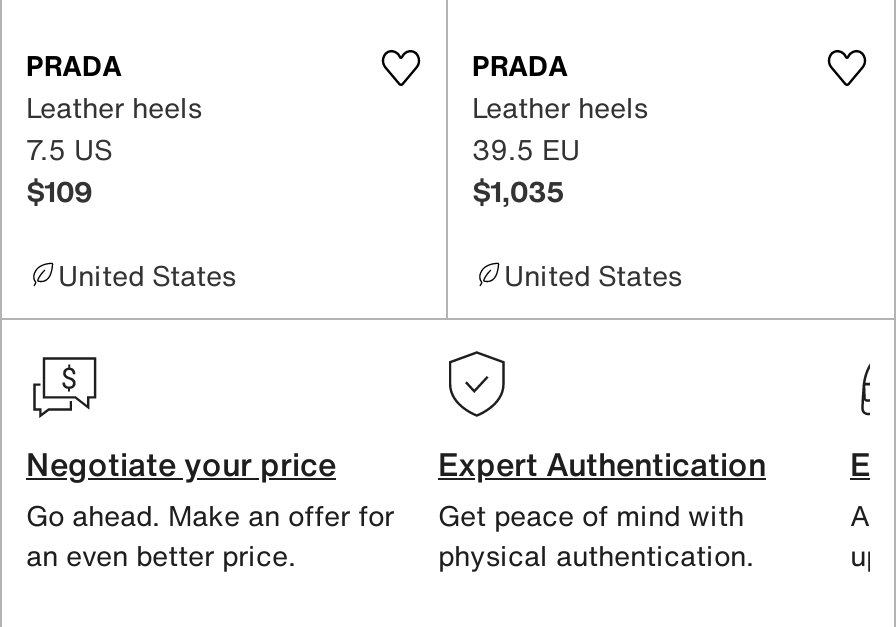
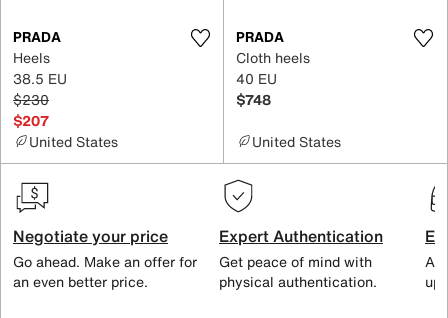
- Leather heels
- 7.5 US
- $109
+ Heels
+ 38.5 EU
+ $230
+ $207

- Leather heels
+ Cloth heels

- 39.5 EU
+ 40 EU

- $1,035
+ $748
